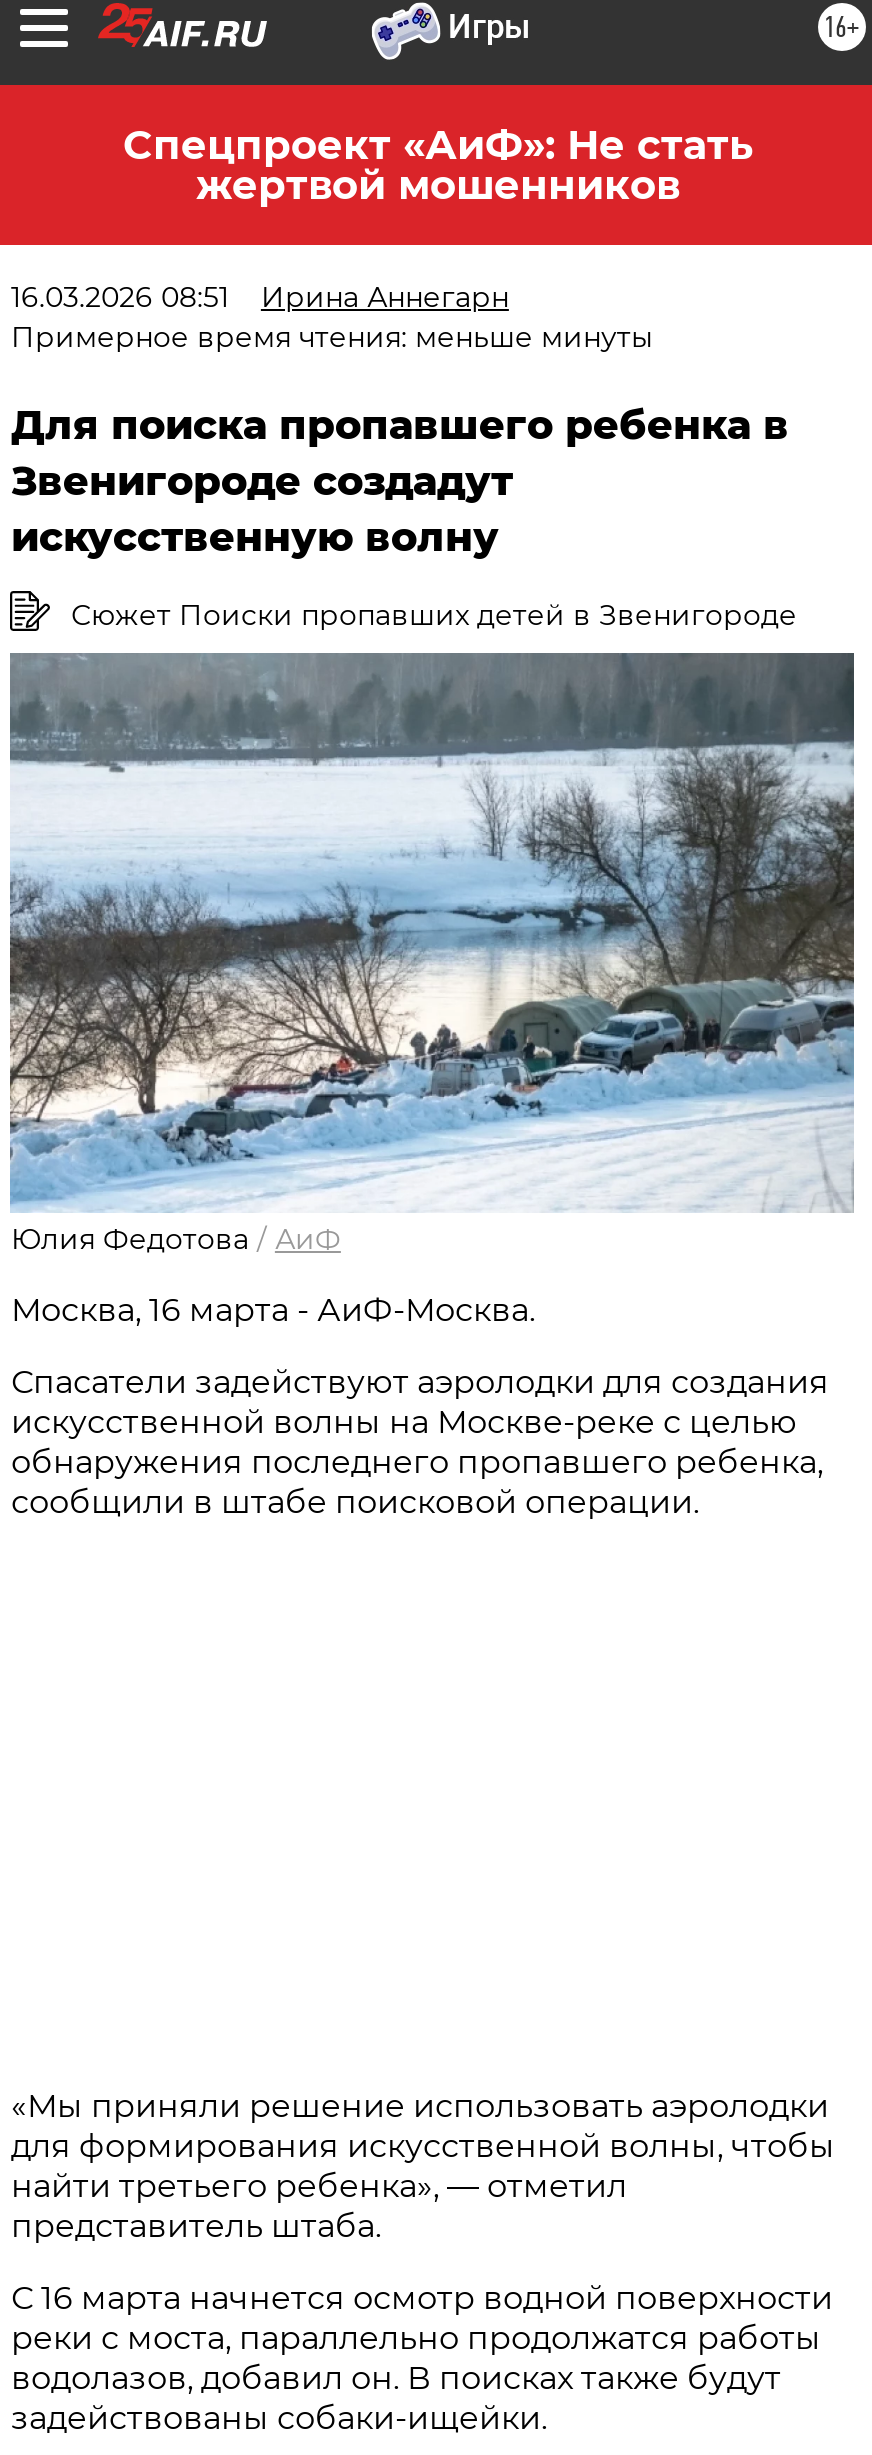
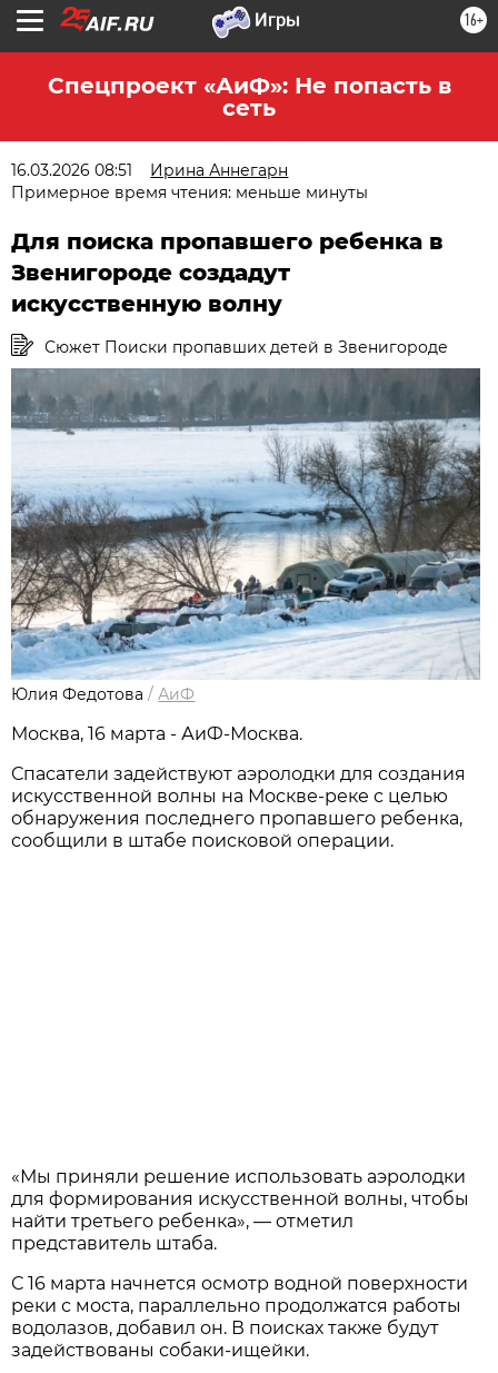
- Спецпроект «АиФ»: Не стать
- жертвой мошенников
+ Спецпроект «АиФ»: Не попасть в
+ сеть
